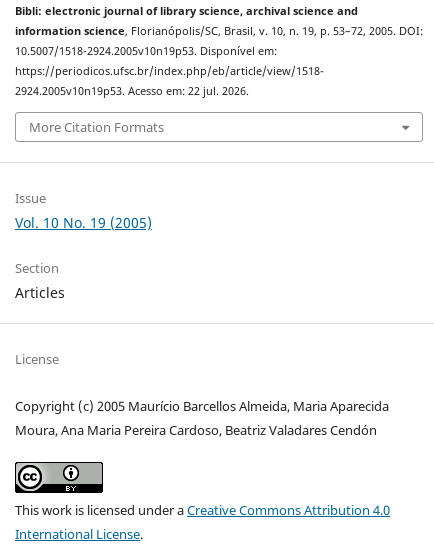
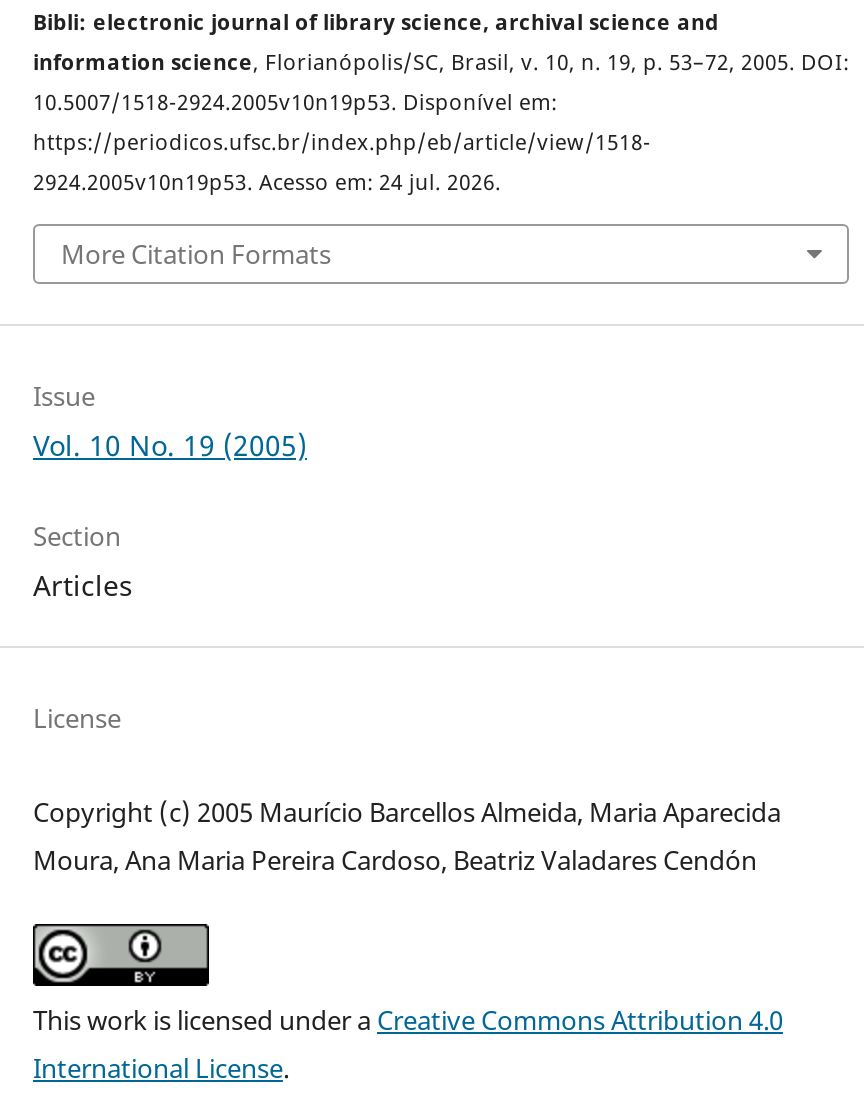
- 2924.2005v10n19p53. Acesso em: 22 jul. 2026.
+ 2924.2005v10n19p53. Acesso em: 24 jul. 2026.
